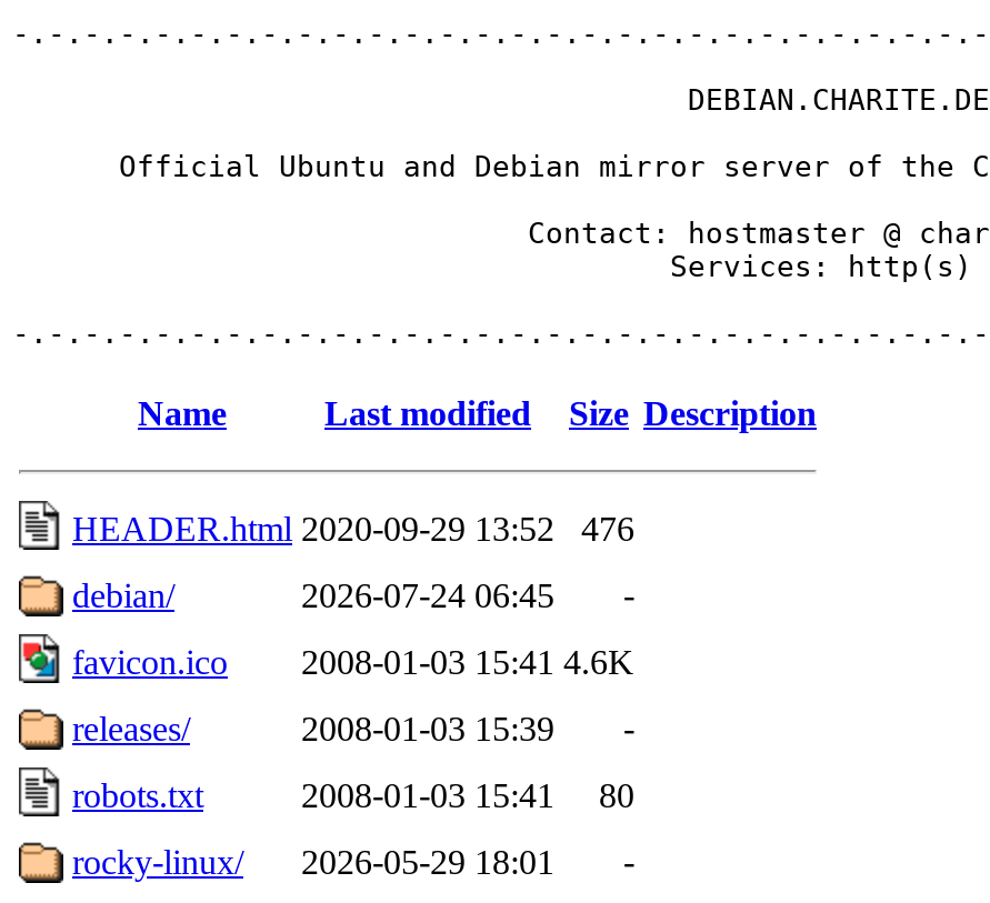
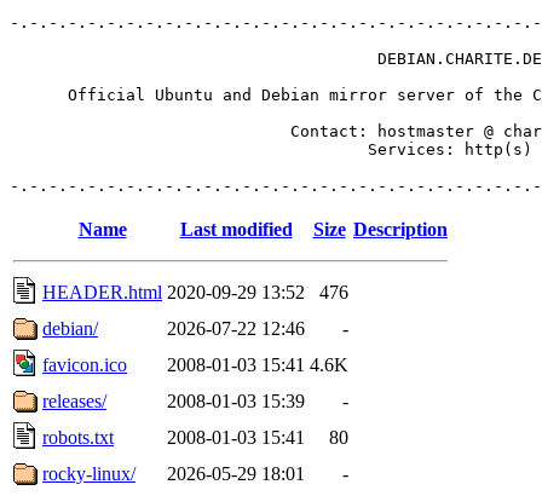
- 2026-07-24 06:45
+ 2026-07-22 12:46
